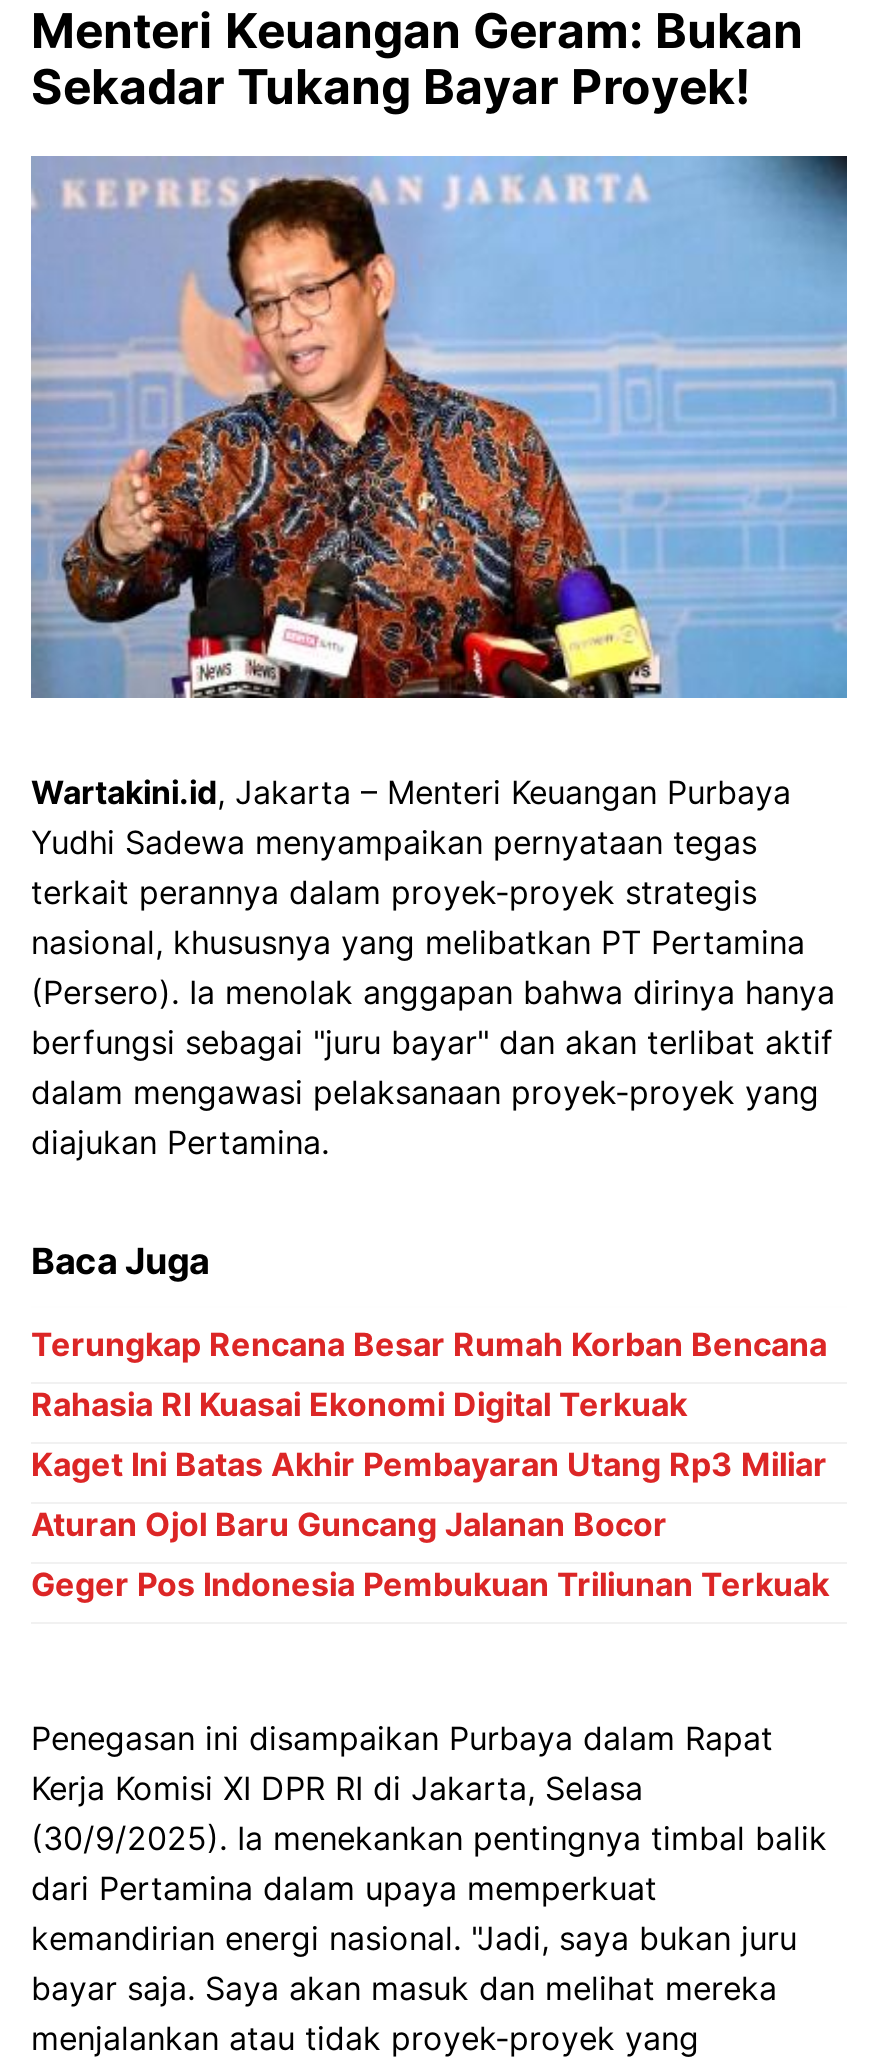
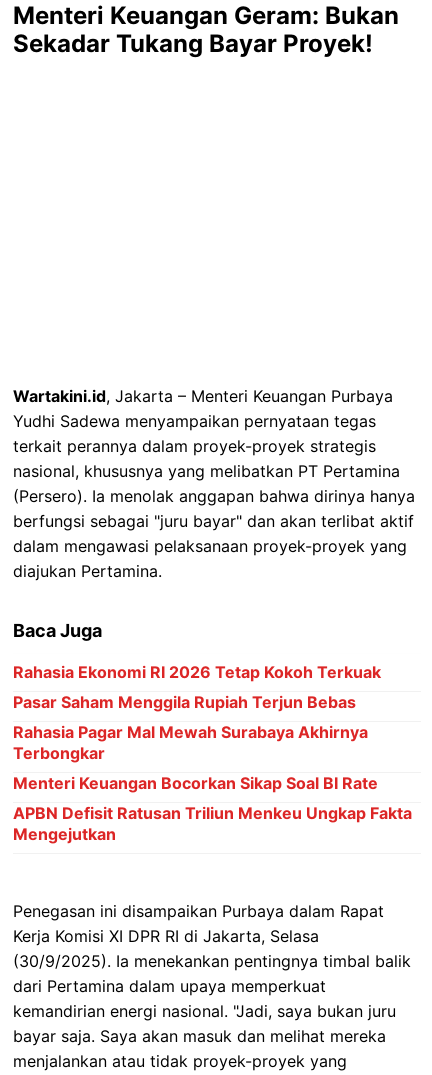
- [image]

- Terungkap Rencana Besar Rumah Korban Bencana
+ Rahasia Ekonomi RI 2026 Tetap Kokoh Terkuak

- Rahasia RI Kuasai Ekonomi Digital Terkuak
+ Pasar Saham Menggila Rupiah Terjun Bebas

- Kaget Ini Batas Akhir Pembayaran Utang Rp3 Miliar
+ Rahasia Pagar Mal Mewah Surabaya Akhirnya
+ Terbongkar

- Aturan Ojol Baru Guncang Jalanan Bocor
+ Menteri Keuangan Bocorkan Sikap Soal BI Rate

- Geger Pos Indonesia Pembukuan Triliunan Terkuak
+ APBN Defisit Ratusan Triliun Menkeu Ungkap Fakta
+ Mengejutkan
